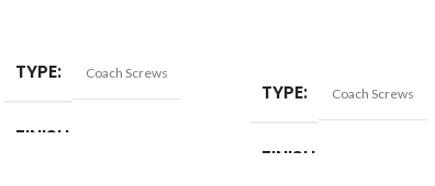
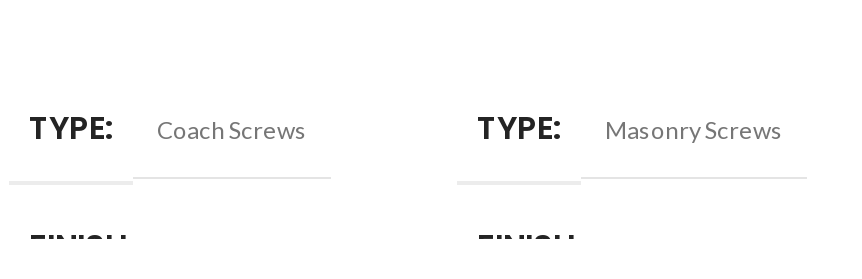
- Coach Screws
+ Masonry Screws
